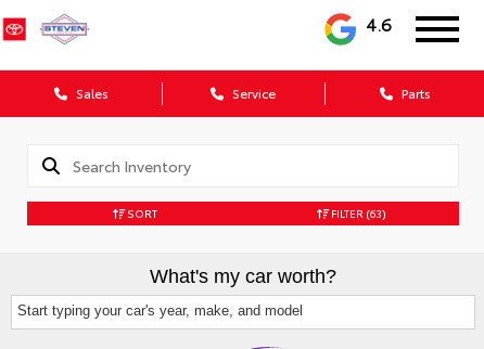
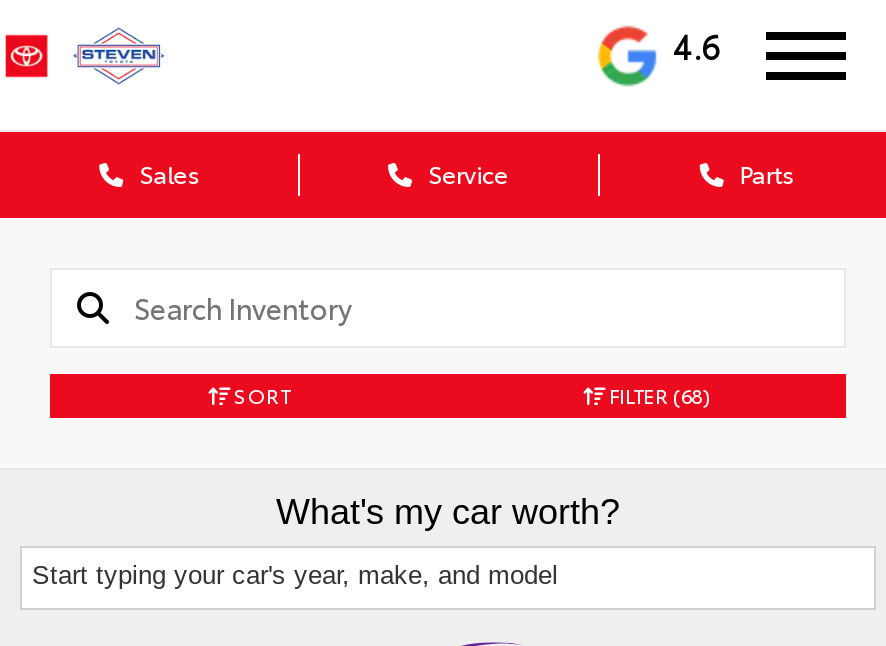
- FILTER (63)
+ FILTER (68)
